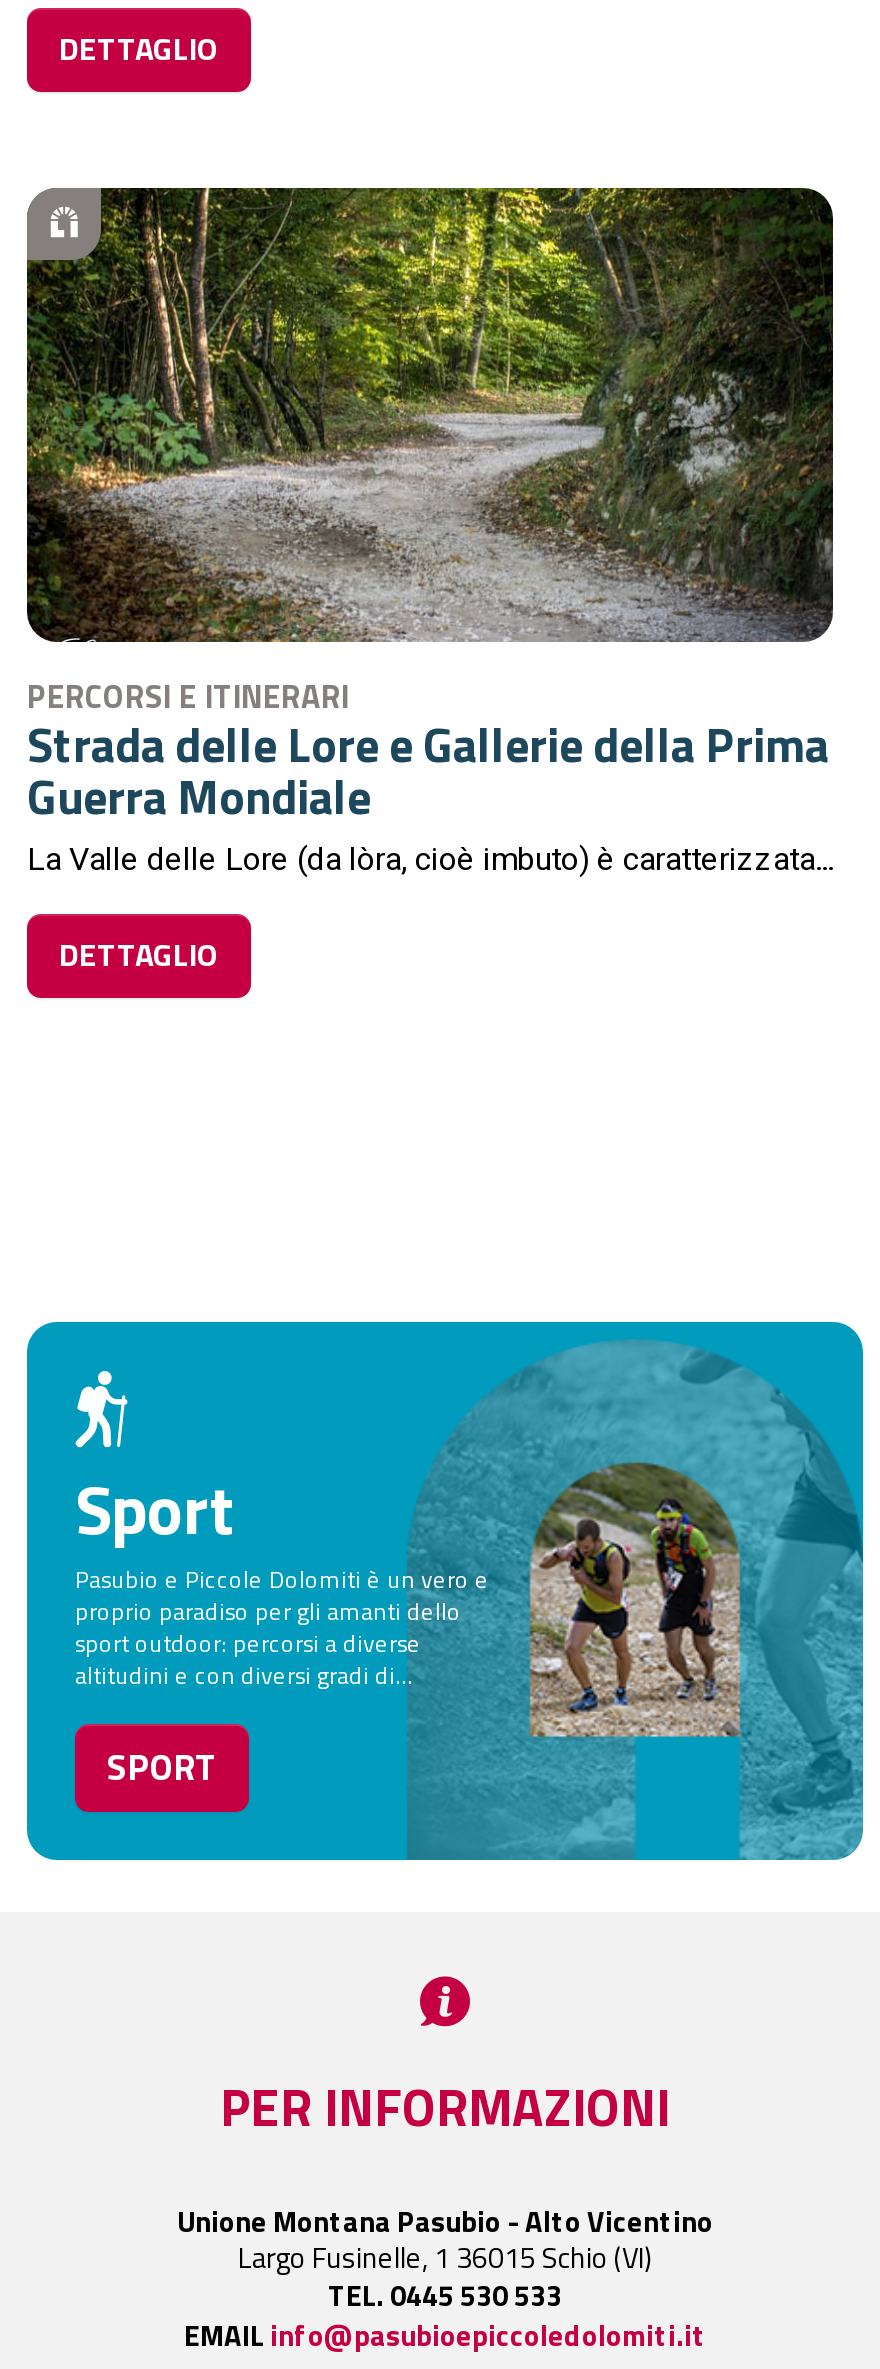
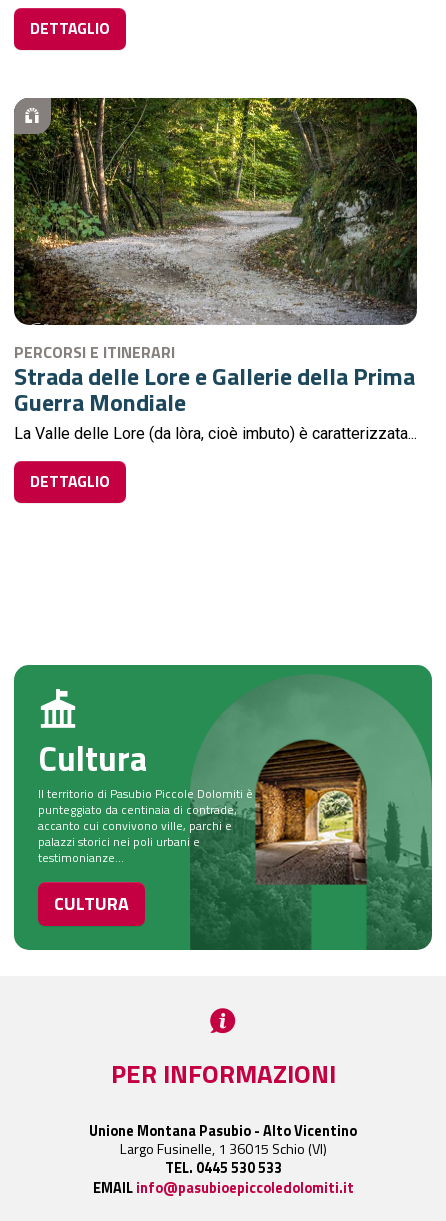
- [image]
- Sport
- Pasubio e Piccole Dolomiti è un vero e
- proprio paradiso per gli amanti dello
- sport outdoor: percorsi a diverse
- altitudini e con diversi gradi di...
+ [image]
+ Cultura
+ Il territorio di Pasubio Piccole Dolomiti è
+ punteggiato da centinaia di contrade,
+ accanto cui convivono ville, parchi e
+ palazzi storici nei poli urbani e
+ testimonianze...

- SPORT
+ CULTURA
